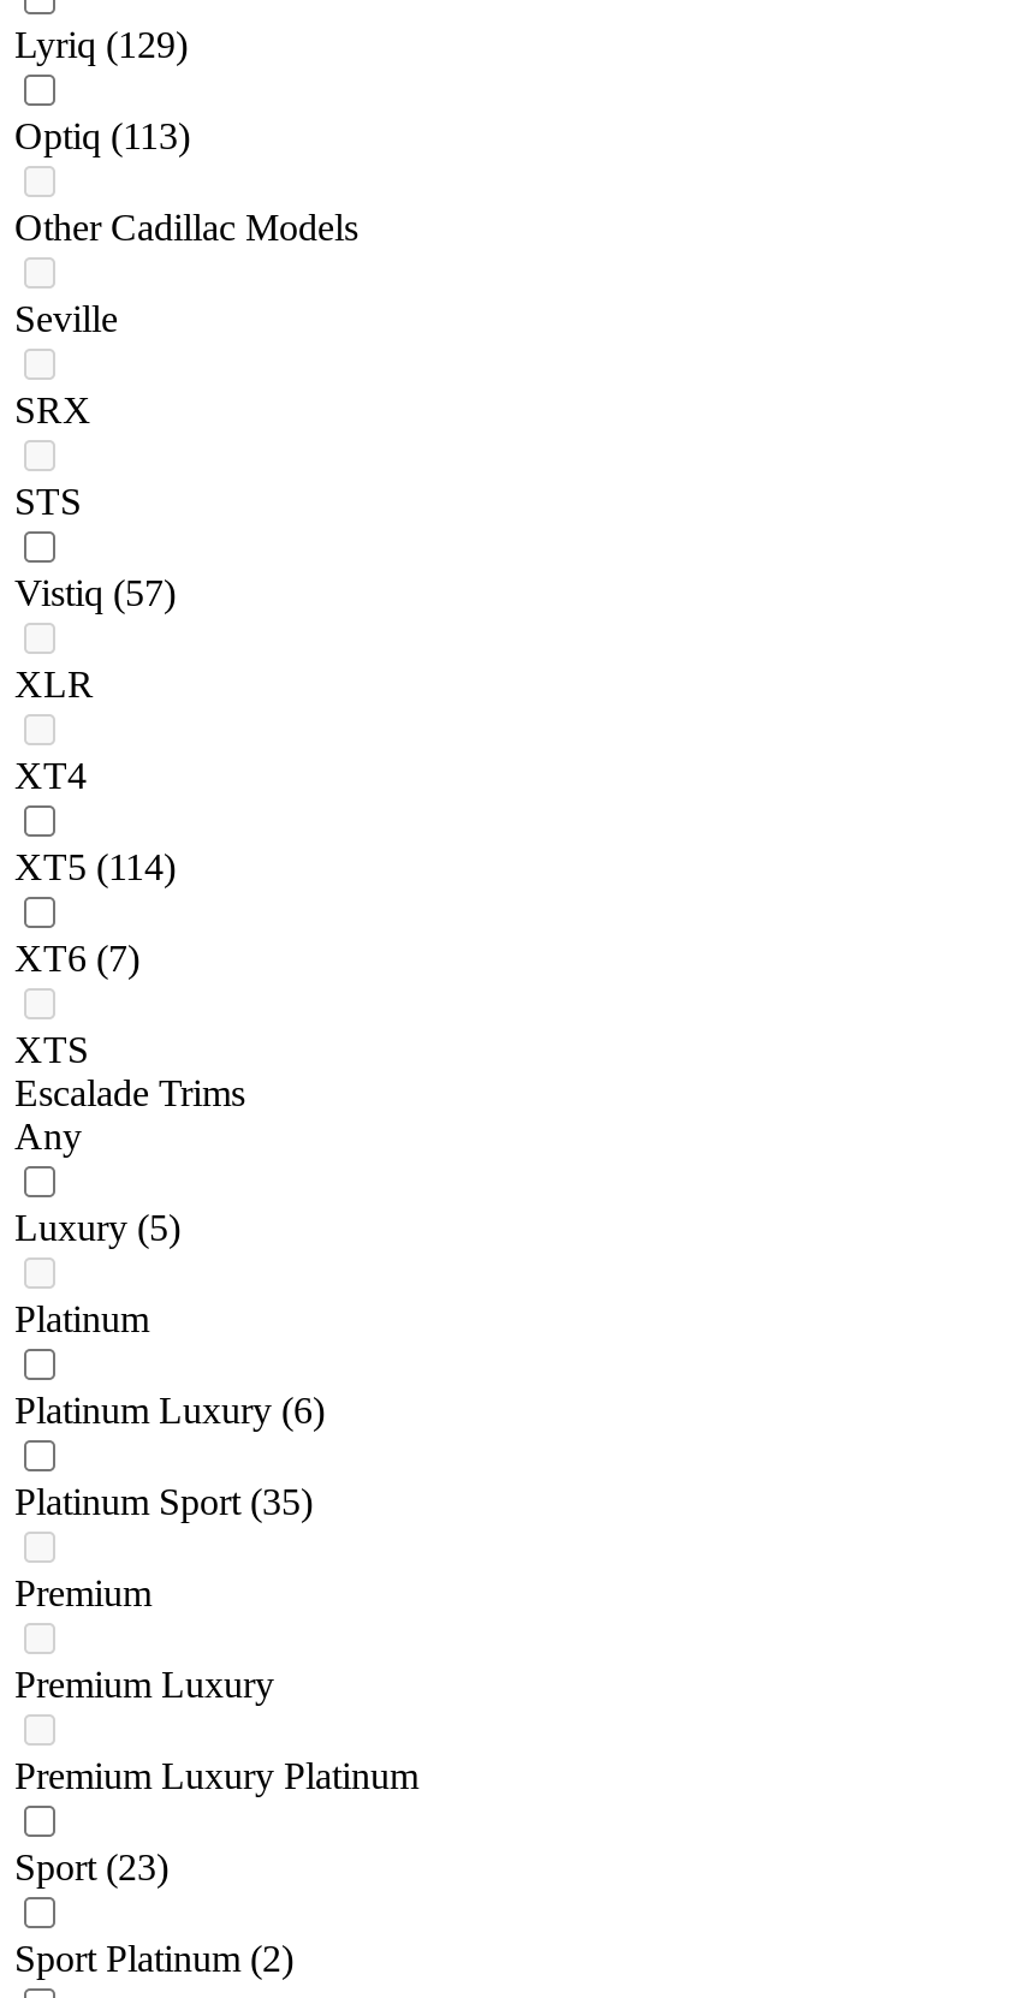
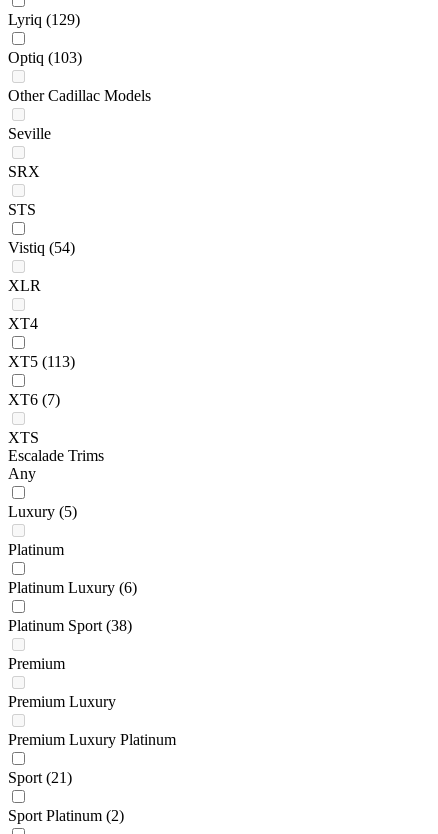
- Optiq (113)
+ Optiq (103)

- Vistiq (57)
+ Vistiq (54)

- XT5 (114)
+ XT5 (113)

- Platinum Sport (35)
+ Platinum Sport (38)

- Sport (23)
+ Sport (21)
